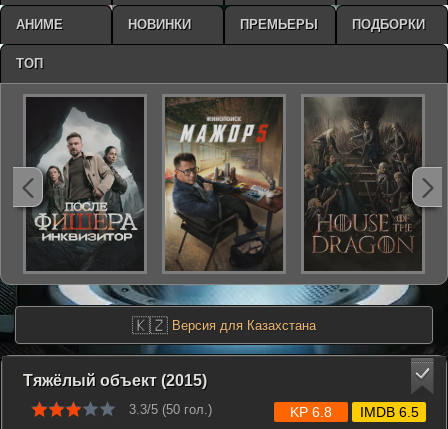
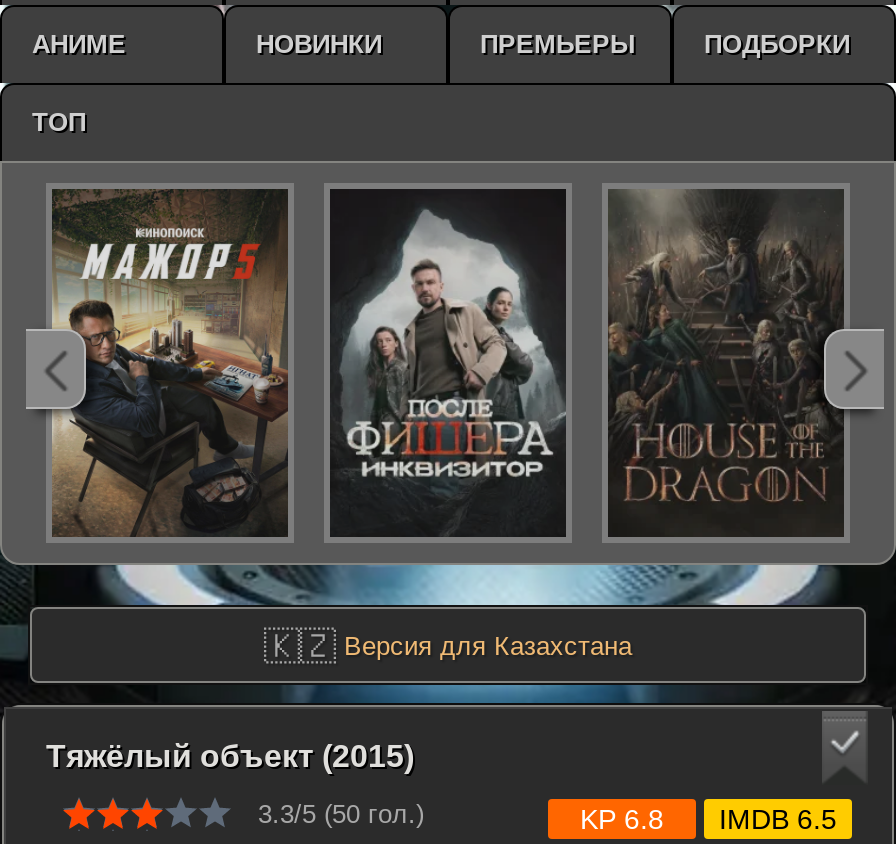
- [image]
+ [image]

- [image]
+ [image]
